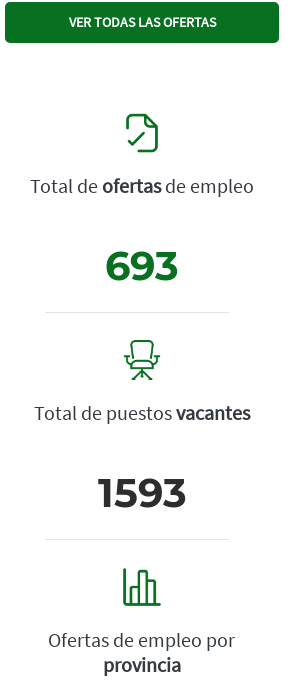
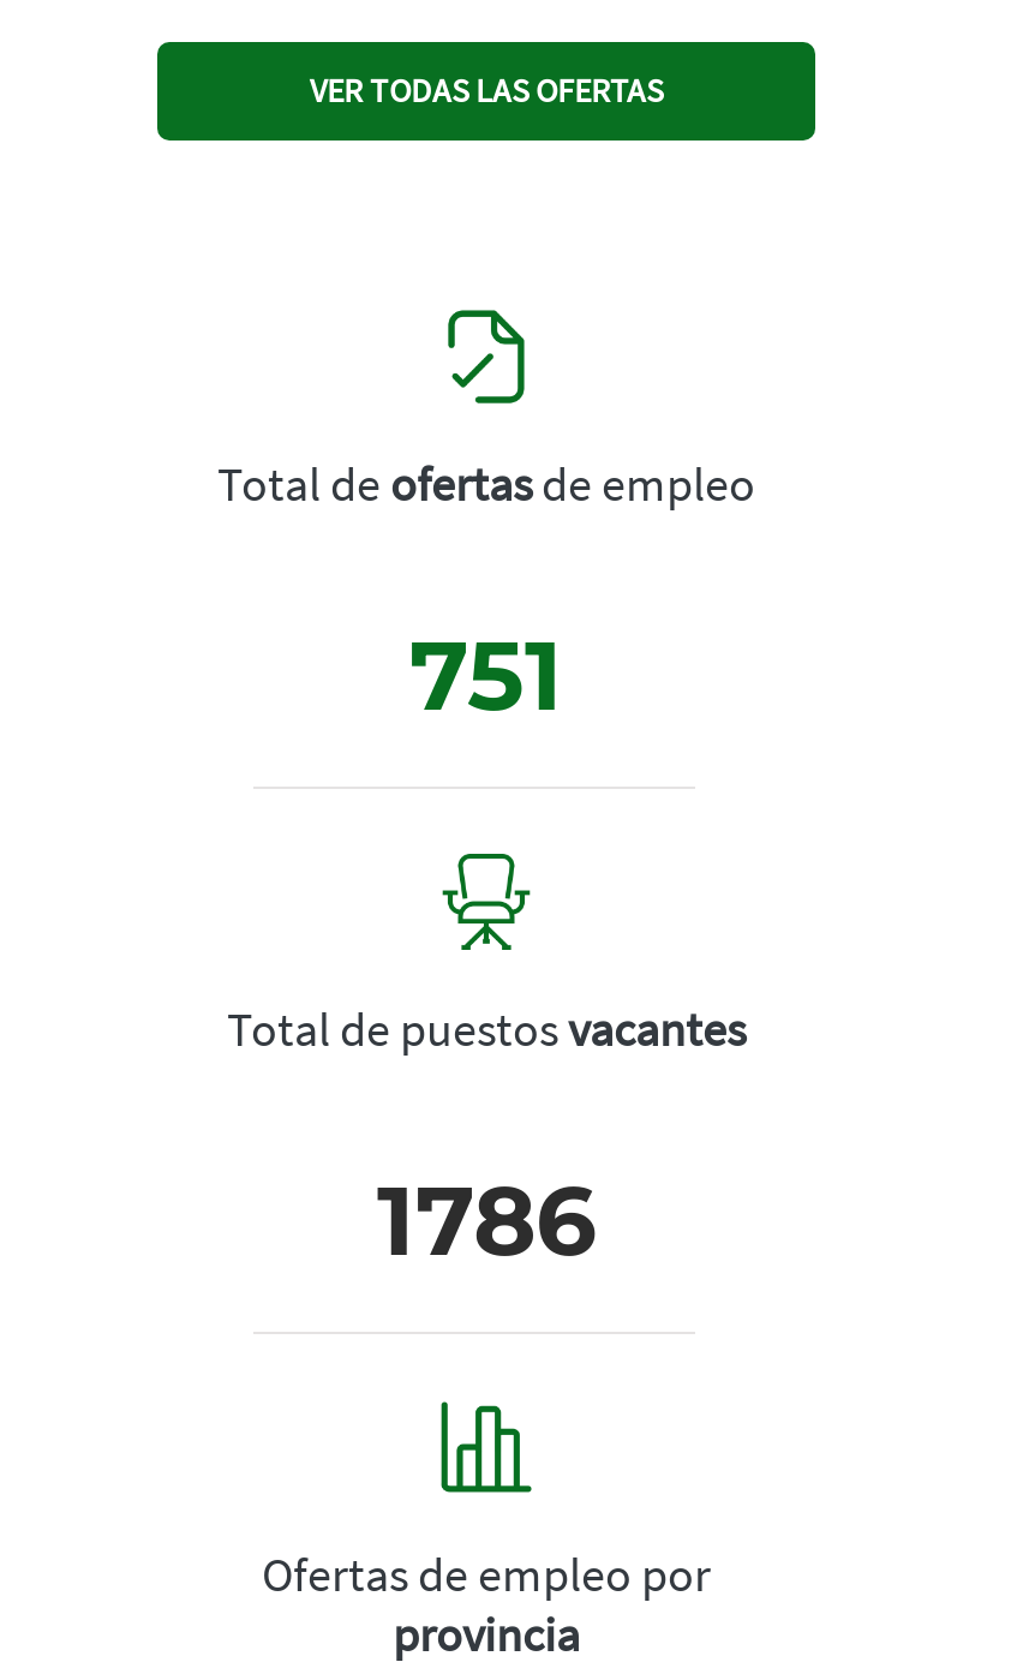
- 693
+ 751

- 1593
+ 1786
